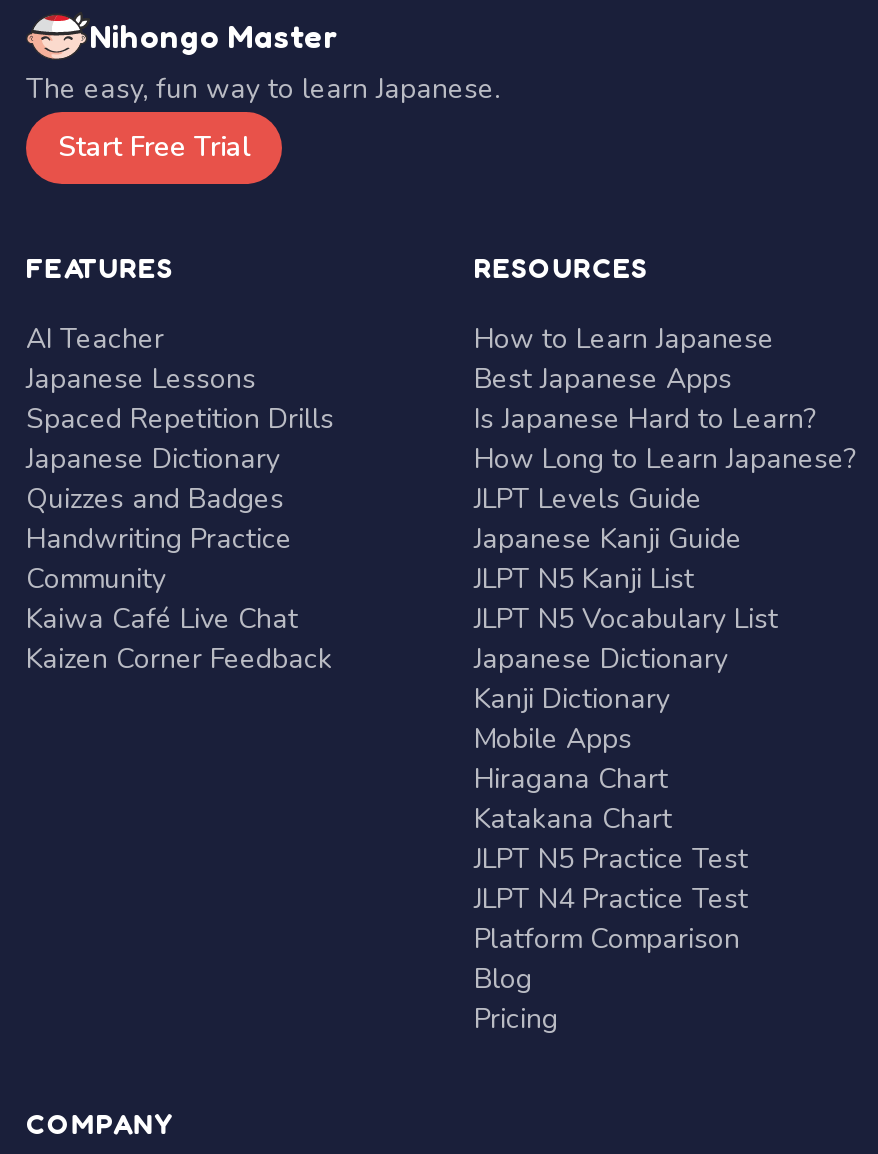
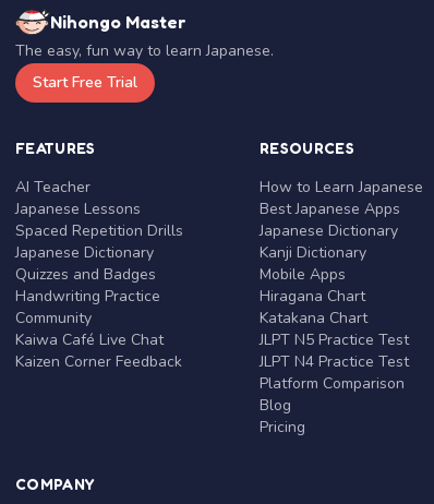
- Is Japanese Hard to Learn?
- How Long to Learn Japanese?
- JLPT Levels Guide
- Japanese Kanji Guide
- JLPT N5 Kanji List
- JLPT N5 Vocabulary List
